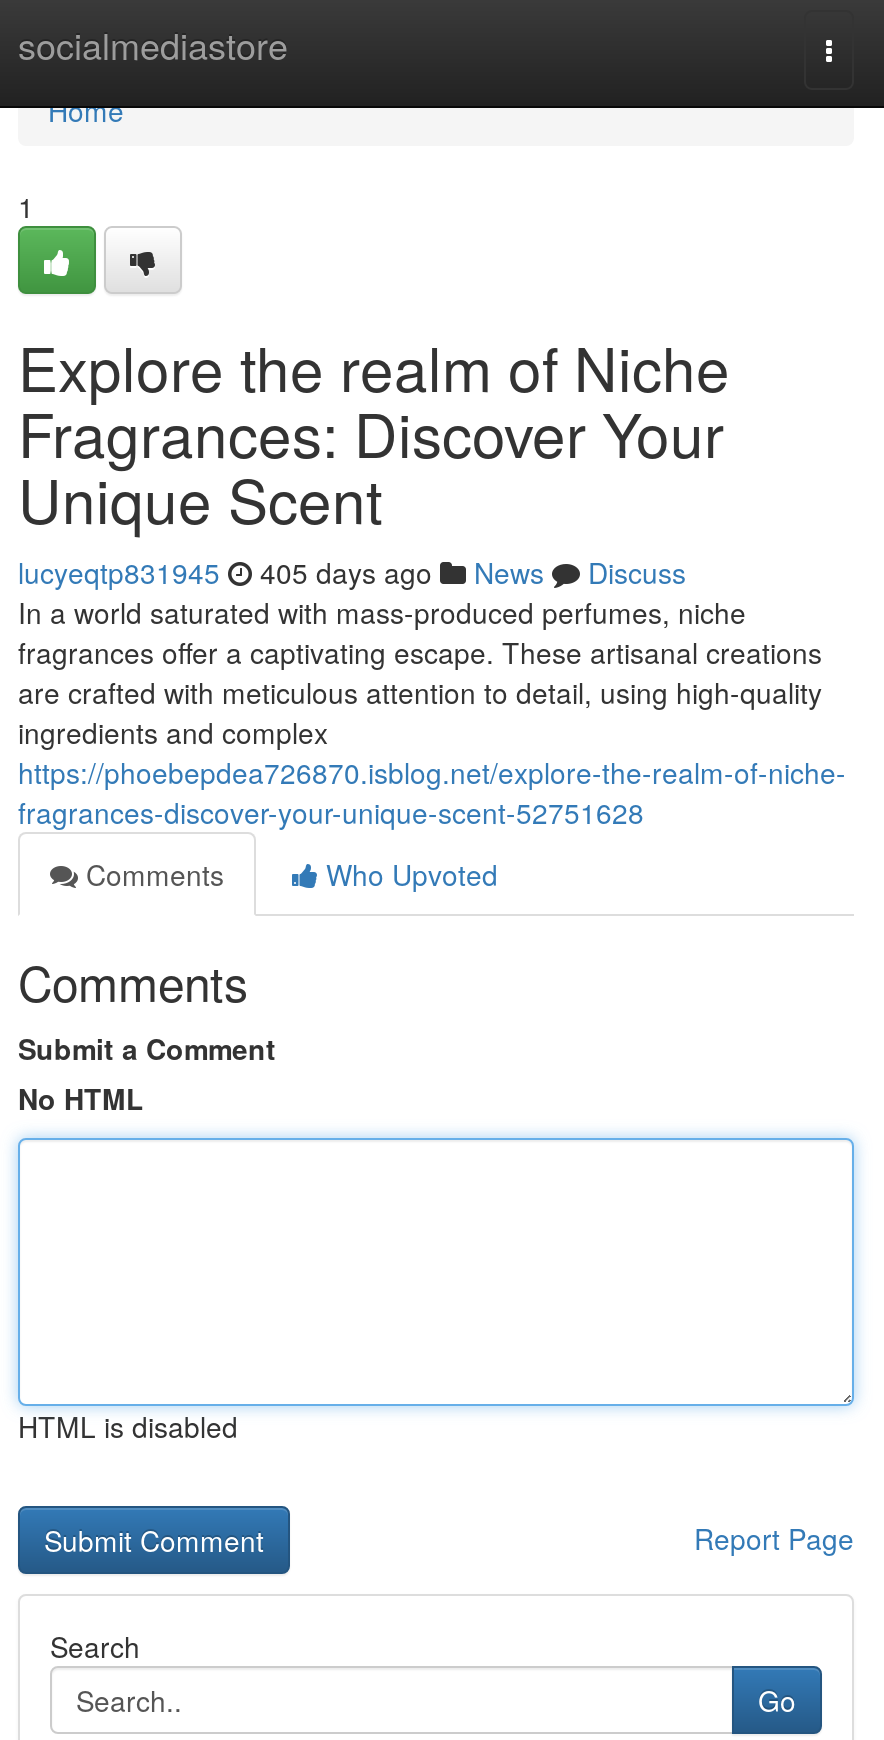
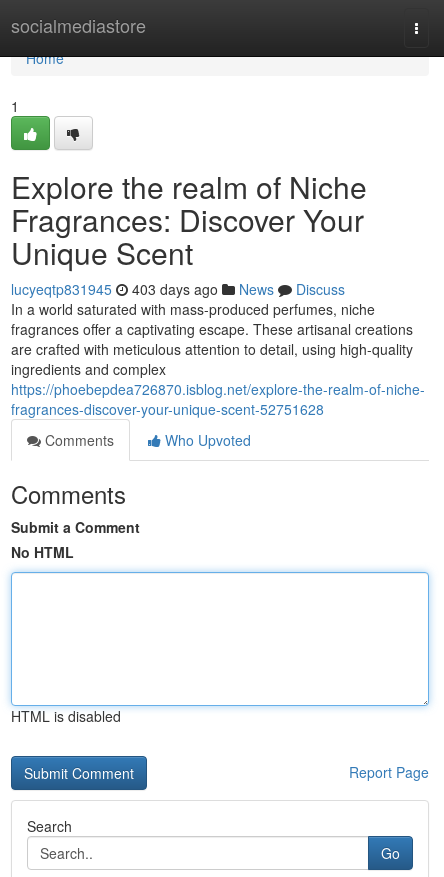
- lucyeqtp831945 405 days ago News Discuss
+ lucyeqtp831945 403 days ago News Discuss
